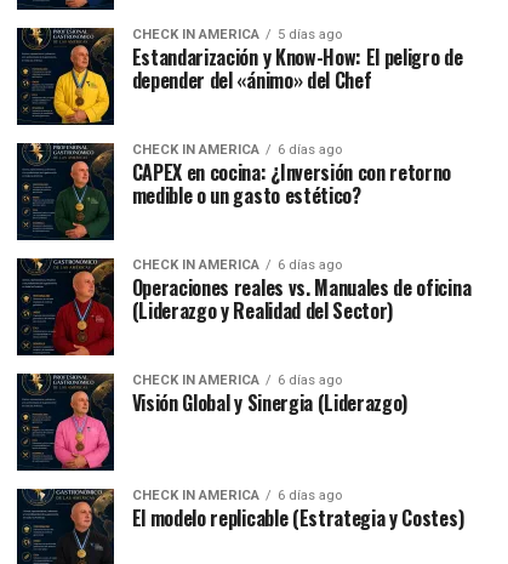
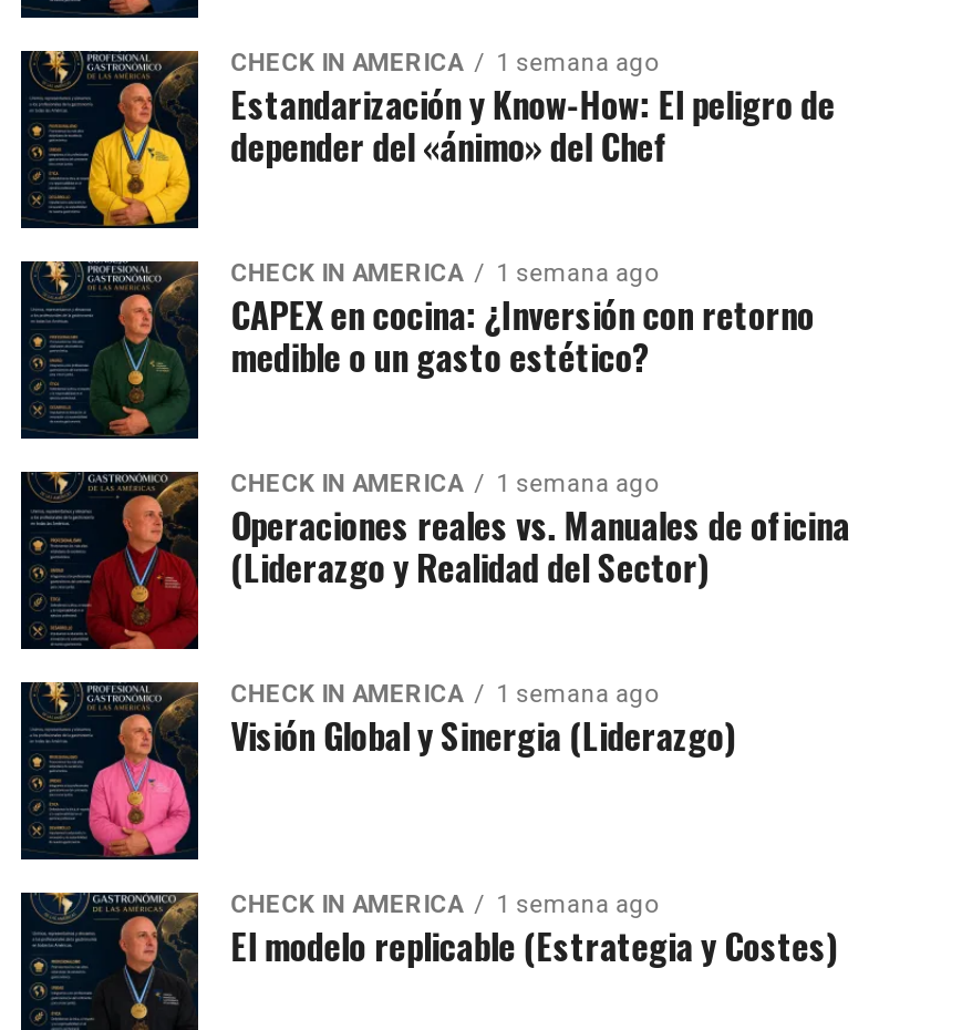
- CHECK IN AMERICA 5 días ago
+ CHECK IN AMERICA 1 semana ago

- CHECK IN AMERICA 6 días ago
+ CHECK IN AMERICA 1 semana ago

- CHECK IN AMERICA 6 días ago
+ CHECK IN AMERICA 1 semana ago

- CHECK IN AMERICA 6 días ago
+ CHECK IN AMERICA 1 semana ago

- CHECK IN AMERICA 6 días ago
+ CHECK IN AMERICA 1 semana ago
